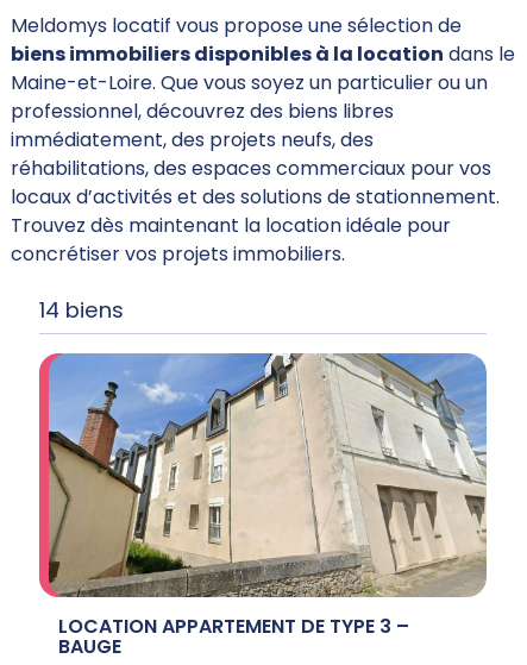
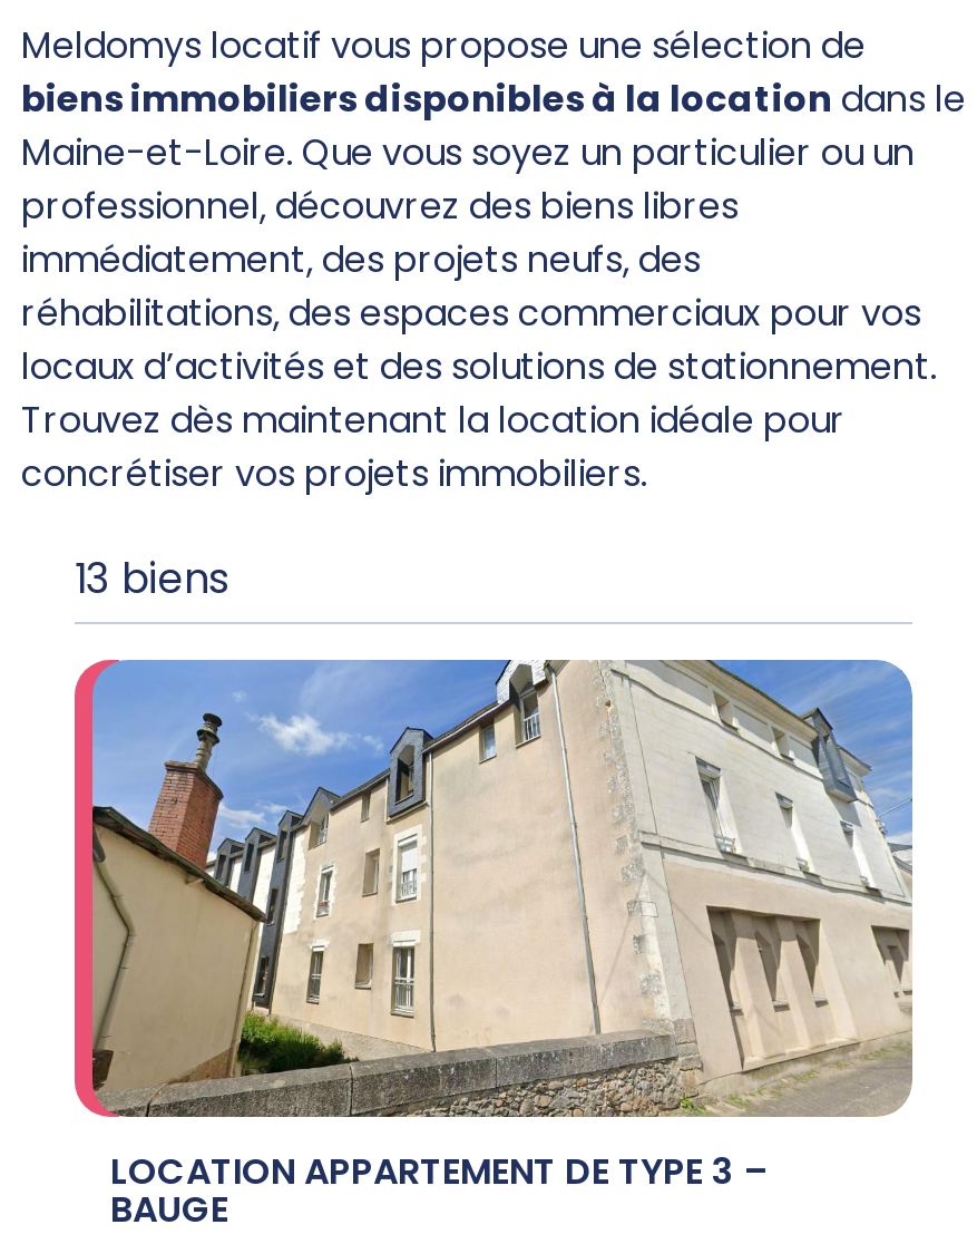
- 14 biens
+ 13 biens
